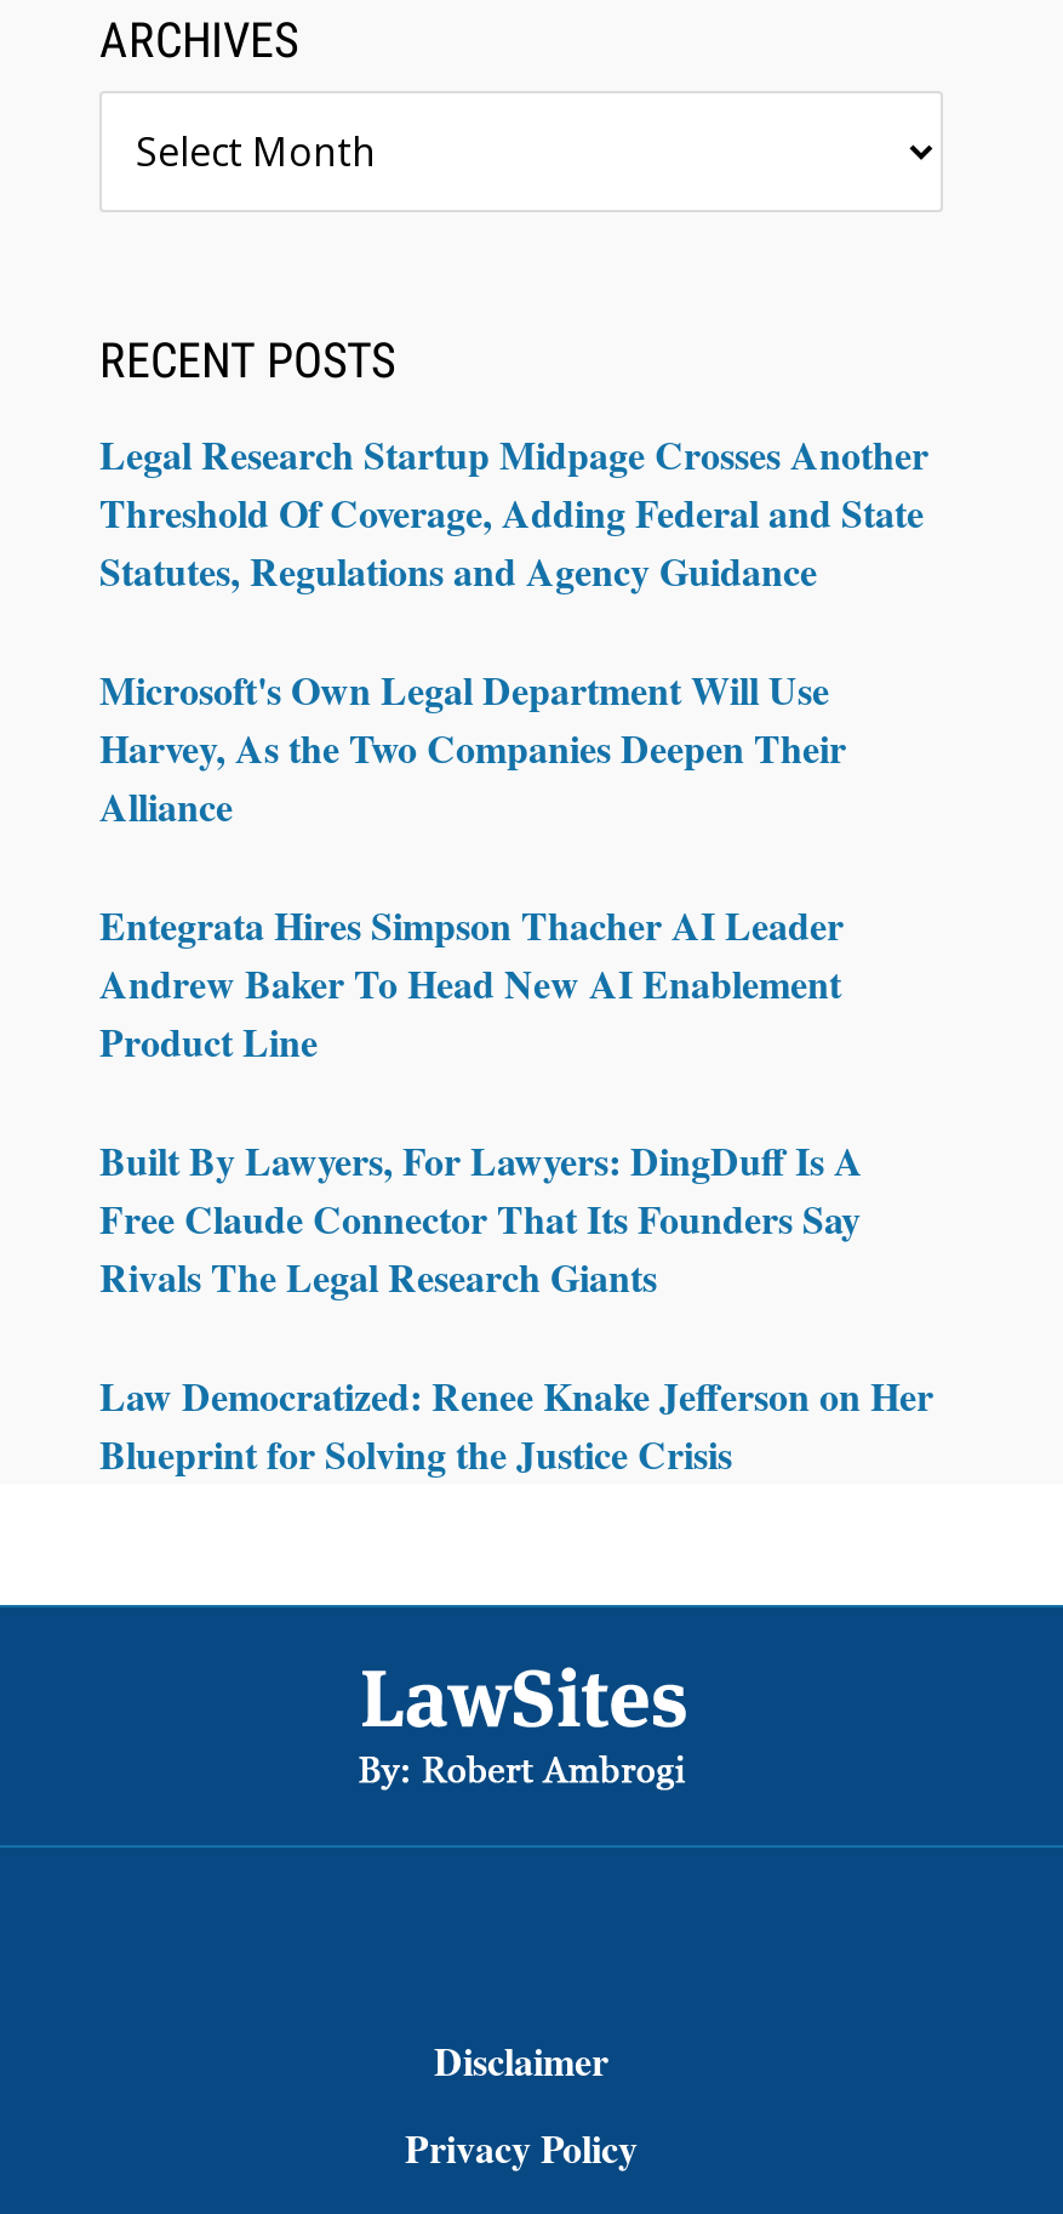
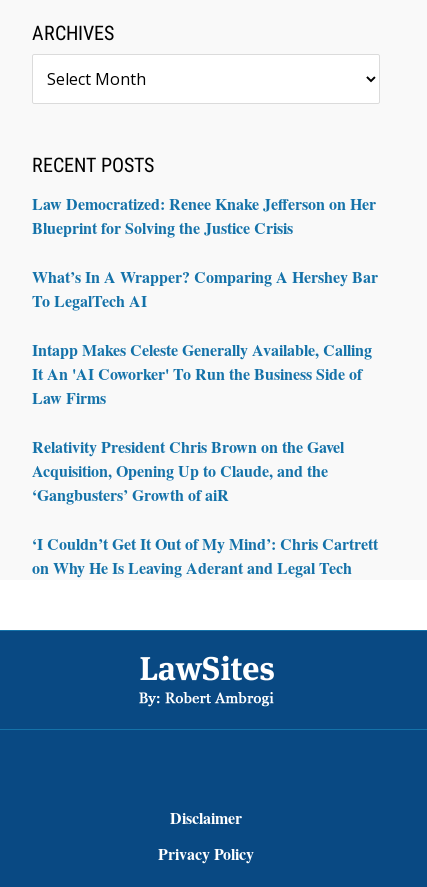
- Legal Research Startup Midpage Crosses Another
- Threshold Of Coverage, Adding Federal and State
- Statutes, Regulations and Agency Guidance
- Microsoft's Own Legal Department Will Use
- Harvey, As the Two Companies Deepen Their
- Alliance
- Entegrata Hires Simpson Thacher AI Leader
- Andrew Baker To Head New AI Enablement
- Product Line
- Built By Lawyers, For Lawyers: DingDuff Is A
- Free Claude Connector That Its Founders Say
- Rivals The Legal Research Giants

moved up: Law Democratized: Renee Knake Jefferson on Her | Blueprint for Solving the Justice Crisis

+ What’s In A Wrapper? Comparing A Hershey Bar
+ To LegalTech AI
+ Intapp Makes Celeste Generally Available, Calling
+ It An 'AI Coworker' To Run the Business Side of
+ Law Firms
+ Relativity President Chris Brown on the Gavel
+ Acquisition, Opening Up to Claude, and the
+ ‘Gangbusters’ Growth of aiR
+ ‘I Couldn’t Get It Out of My Mind’: Chris Cartrett
+ on Why He Is Leaving Aderant and Legal Tech
